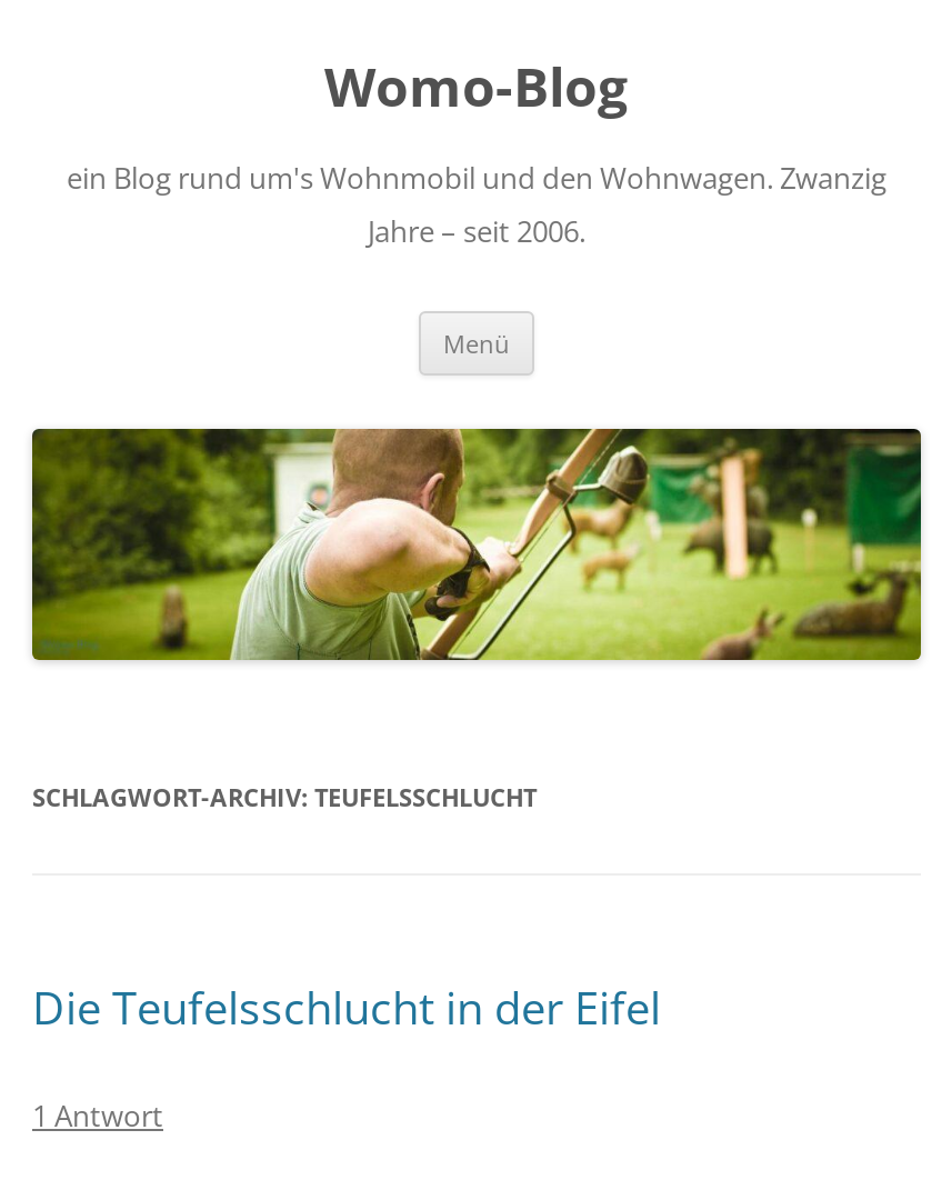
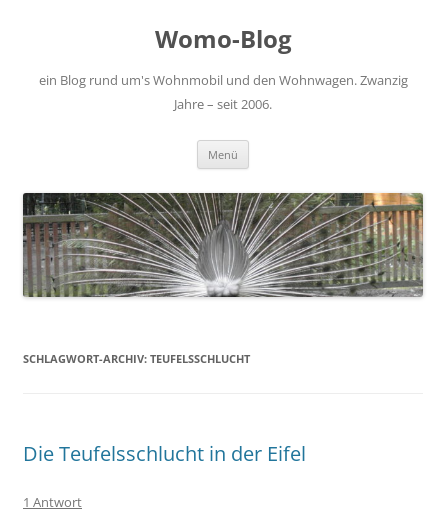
- [image]
+ [image]
